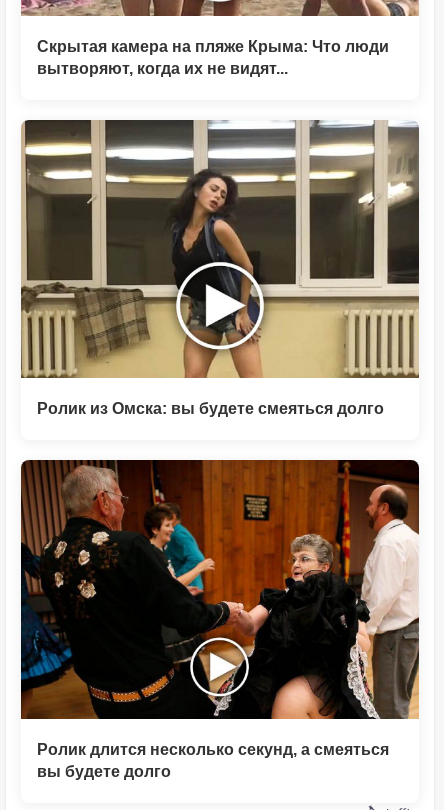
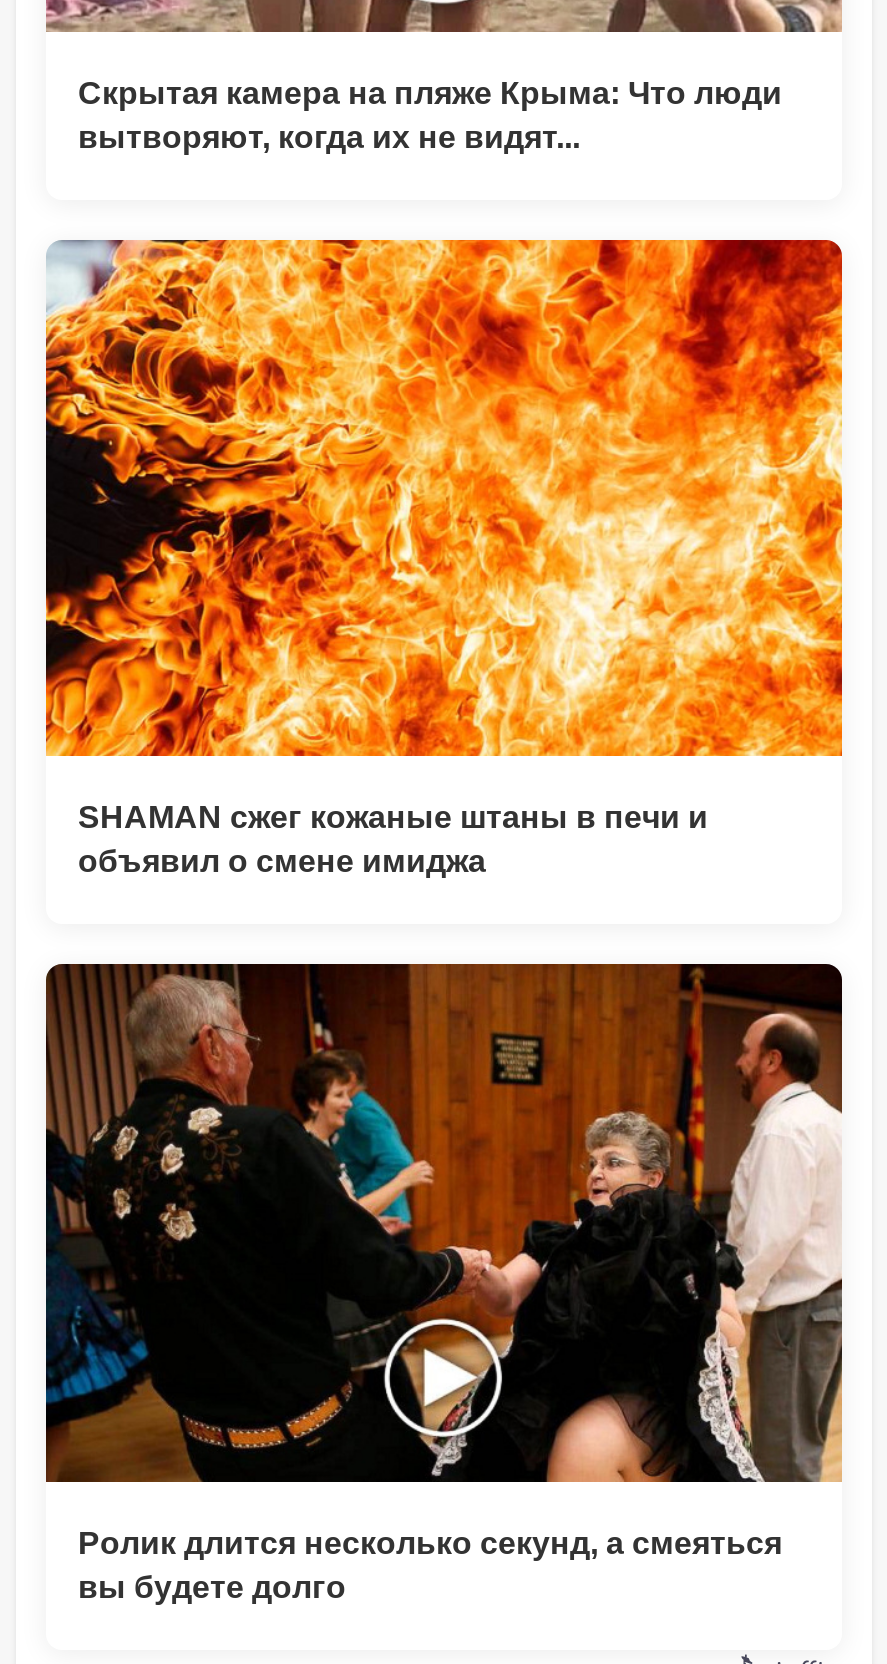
- [image]
- Ролик из Омска: вы будете смеяться долго
+ [image]
+ SHAMAN сжег кожаные штаны в печи и
+ объявил о смене имиджа
